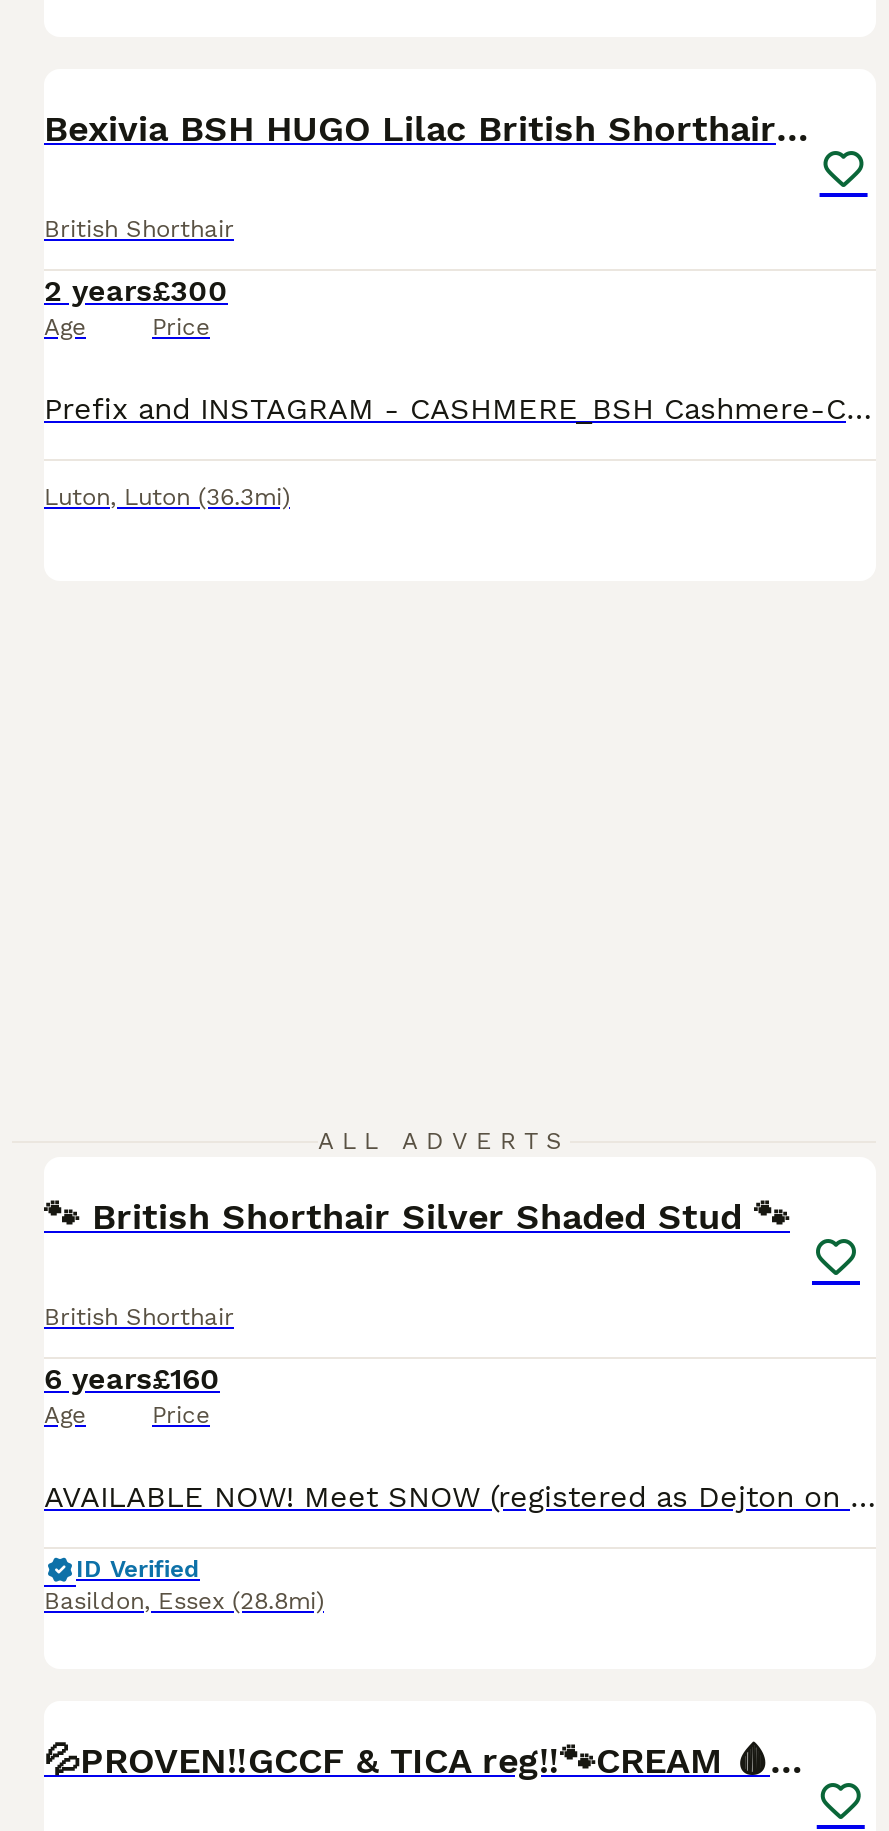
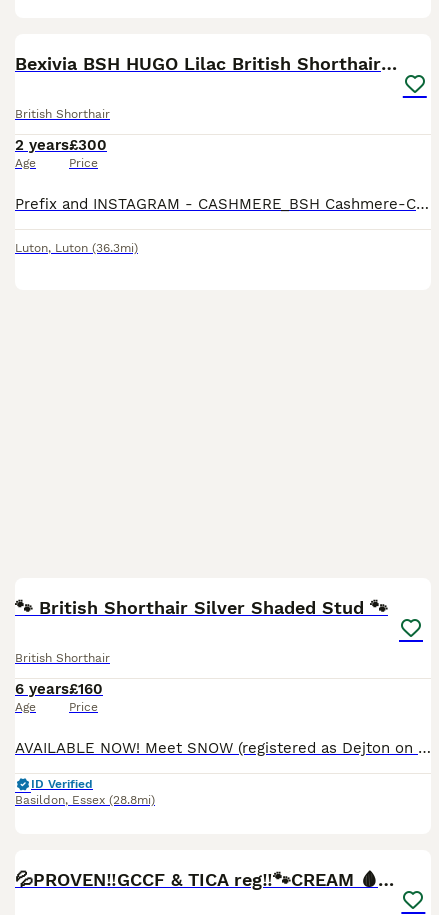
- ALL ADVERTS
